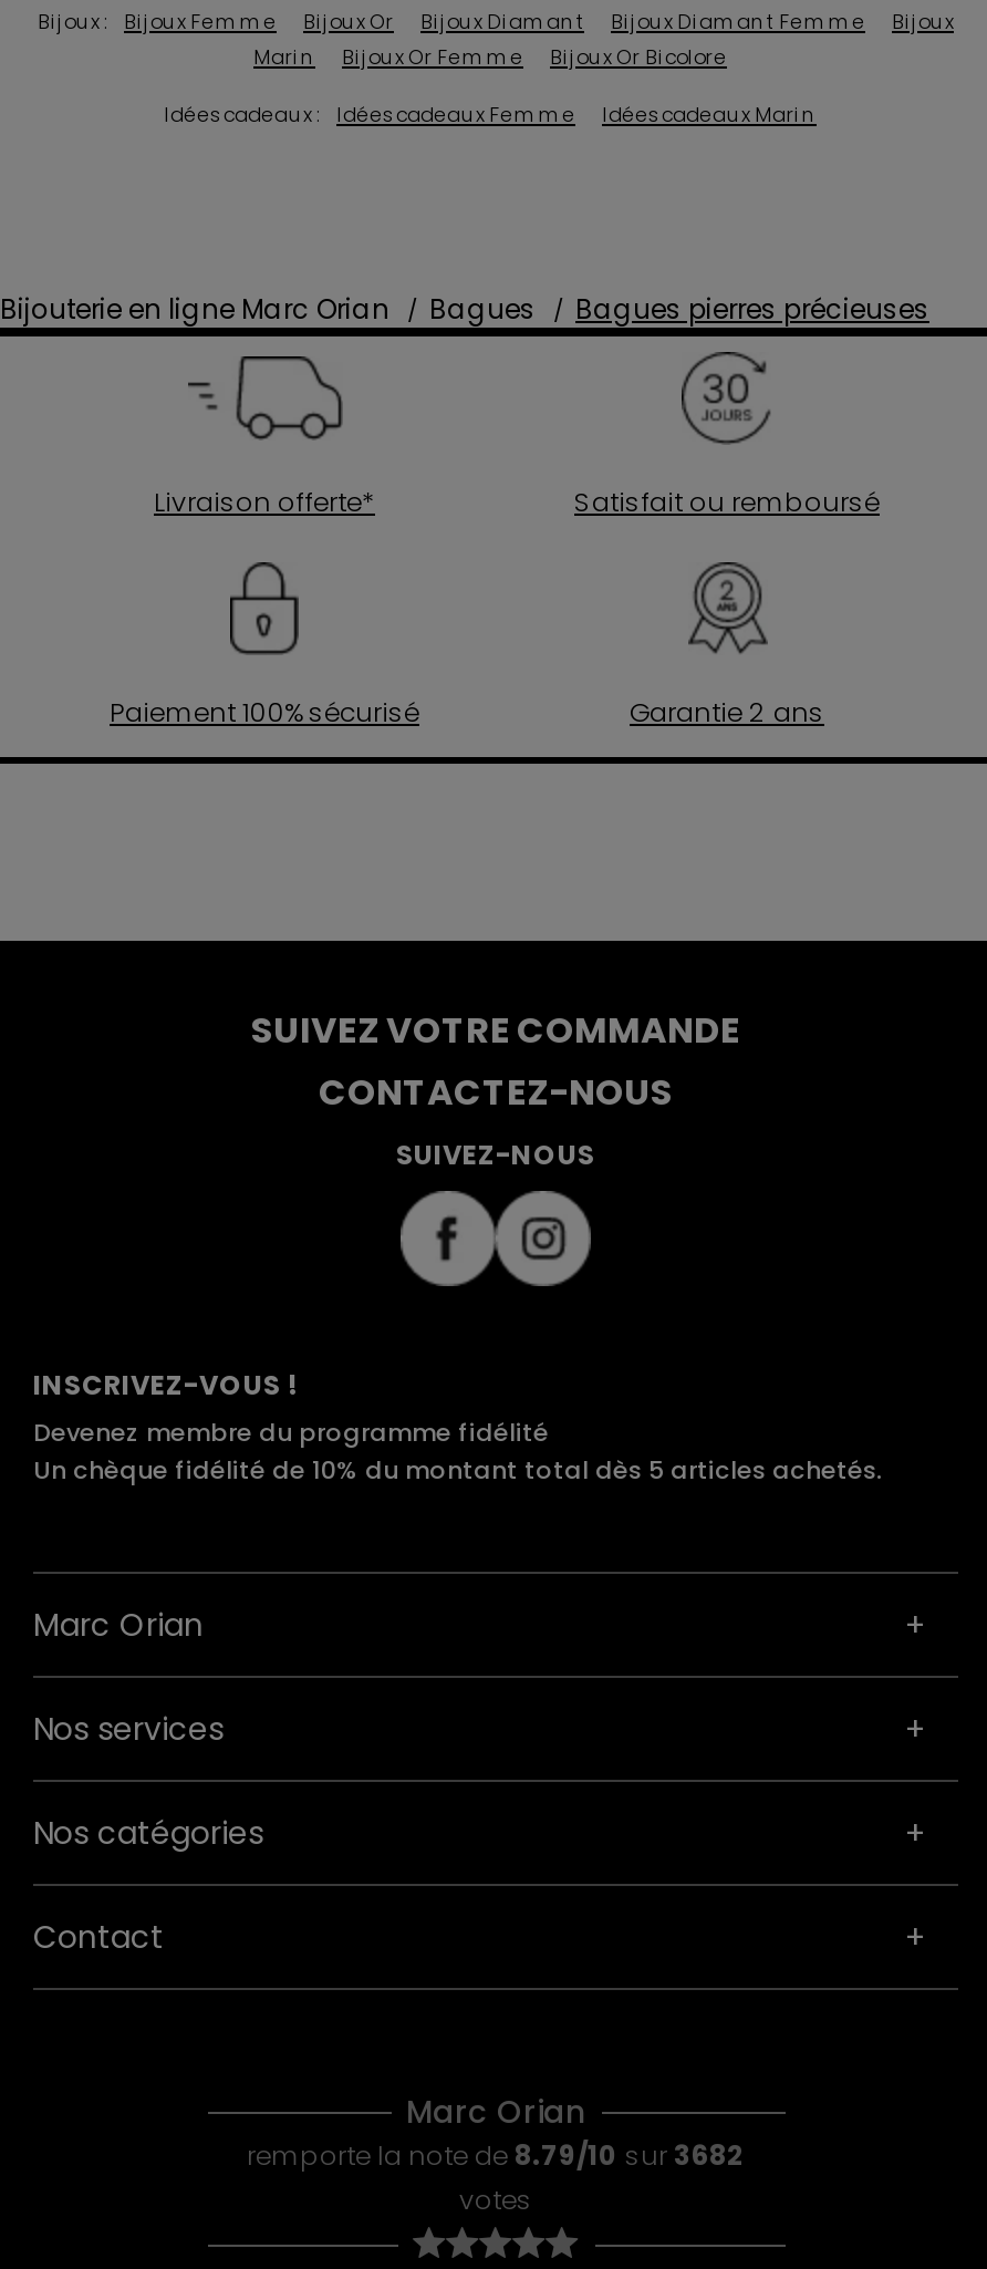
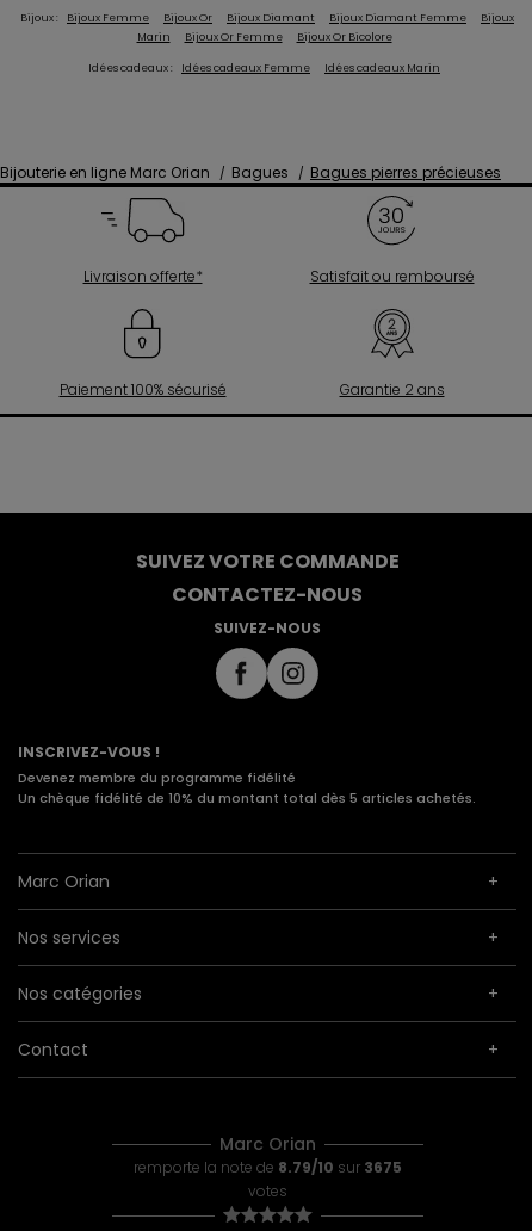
- remporte la note de 8.79/10 sur 3682
+ remporte la note de 8.79/10 sur 3675
